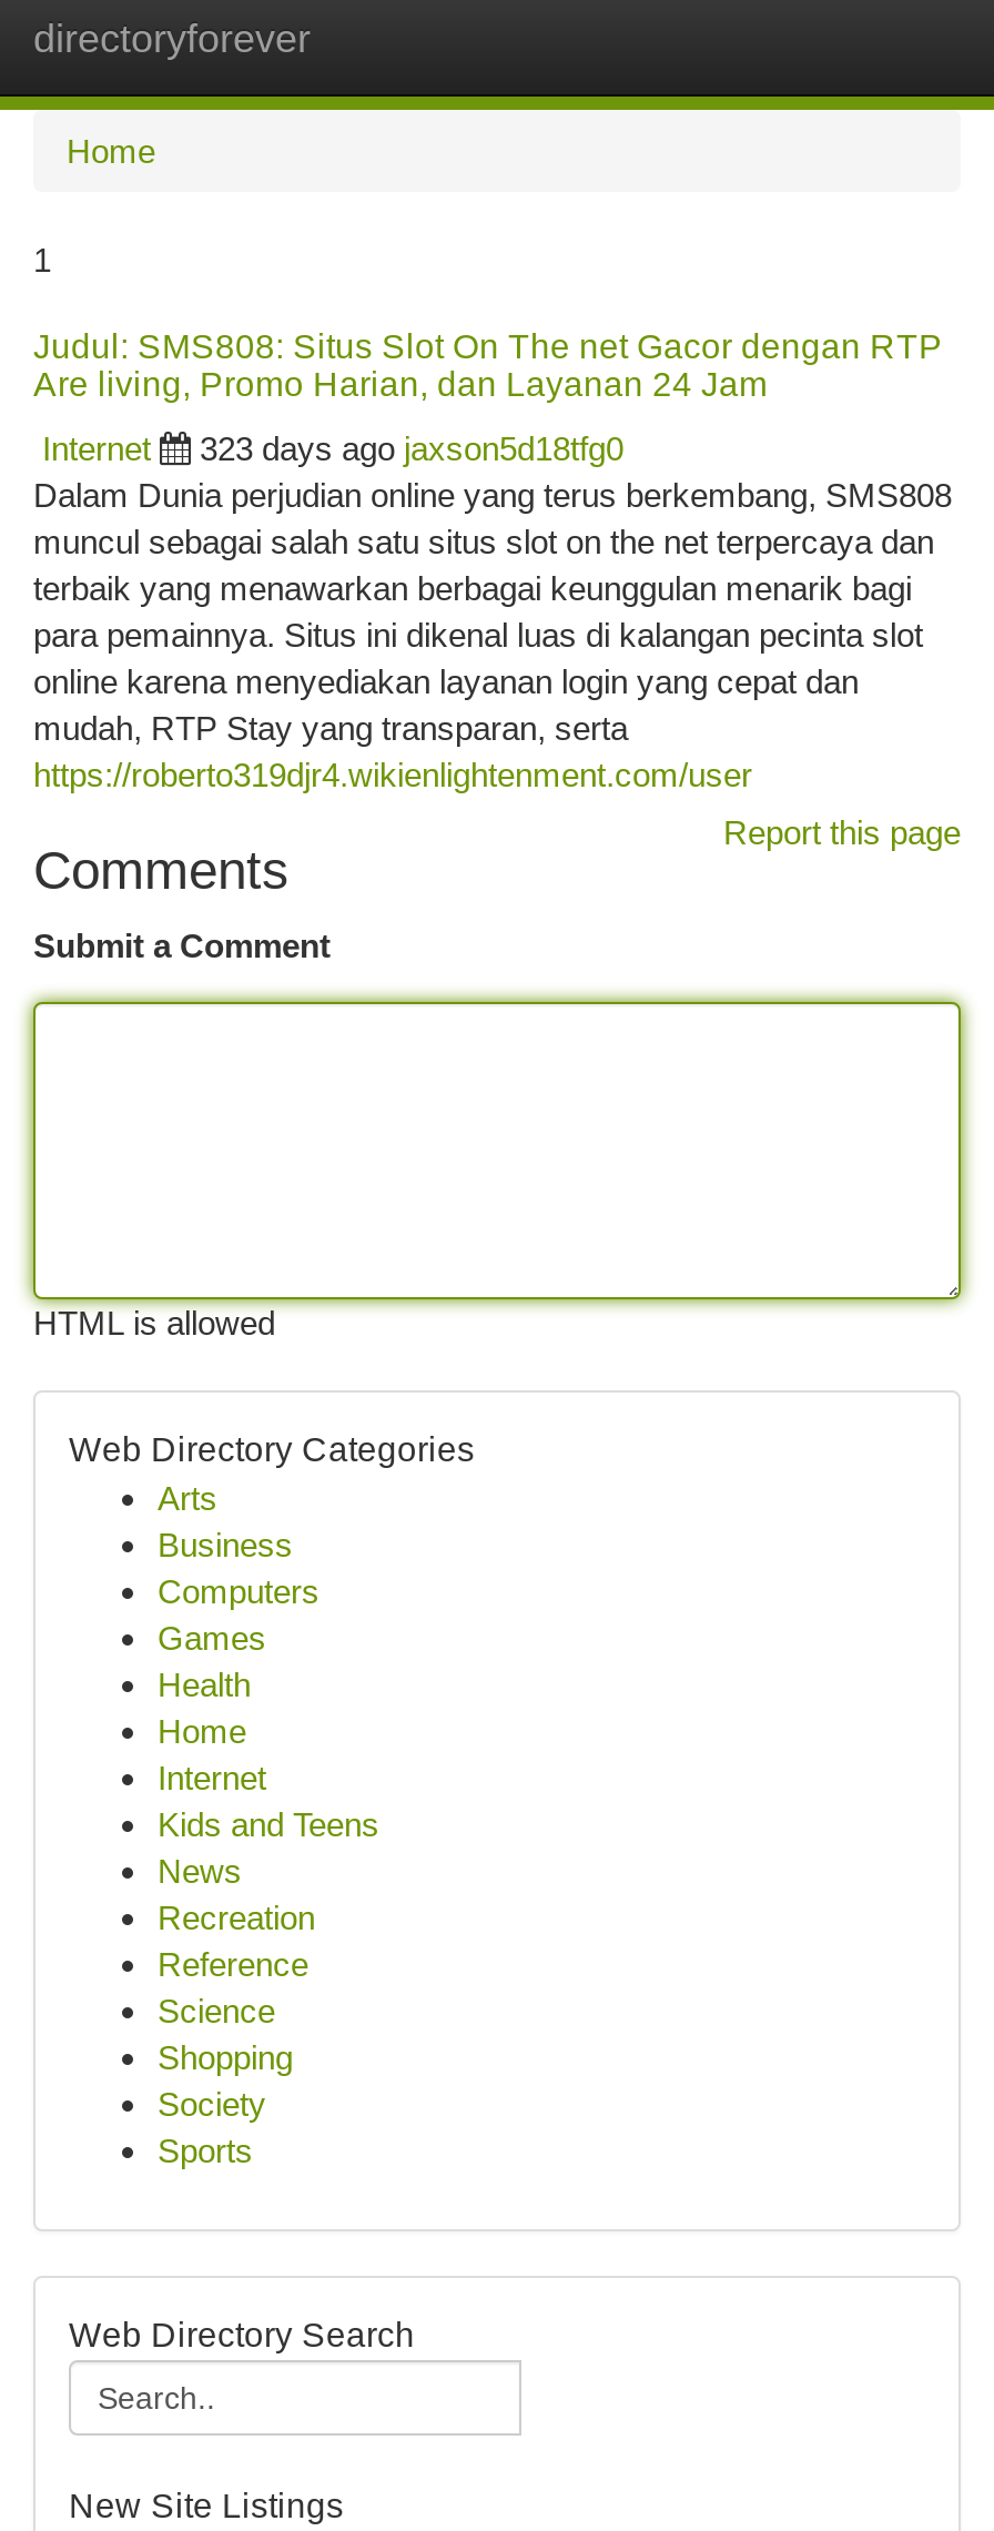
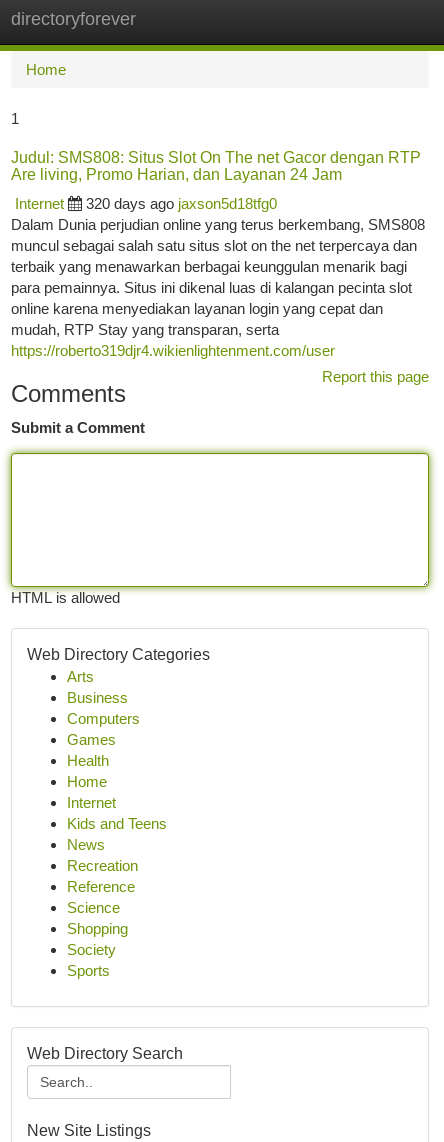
- 323 days ago jaxson5d18tfg0
+ 320 days ago jaxson5d18tfg0
